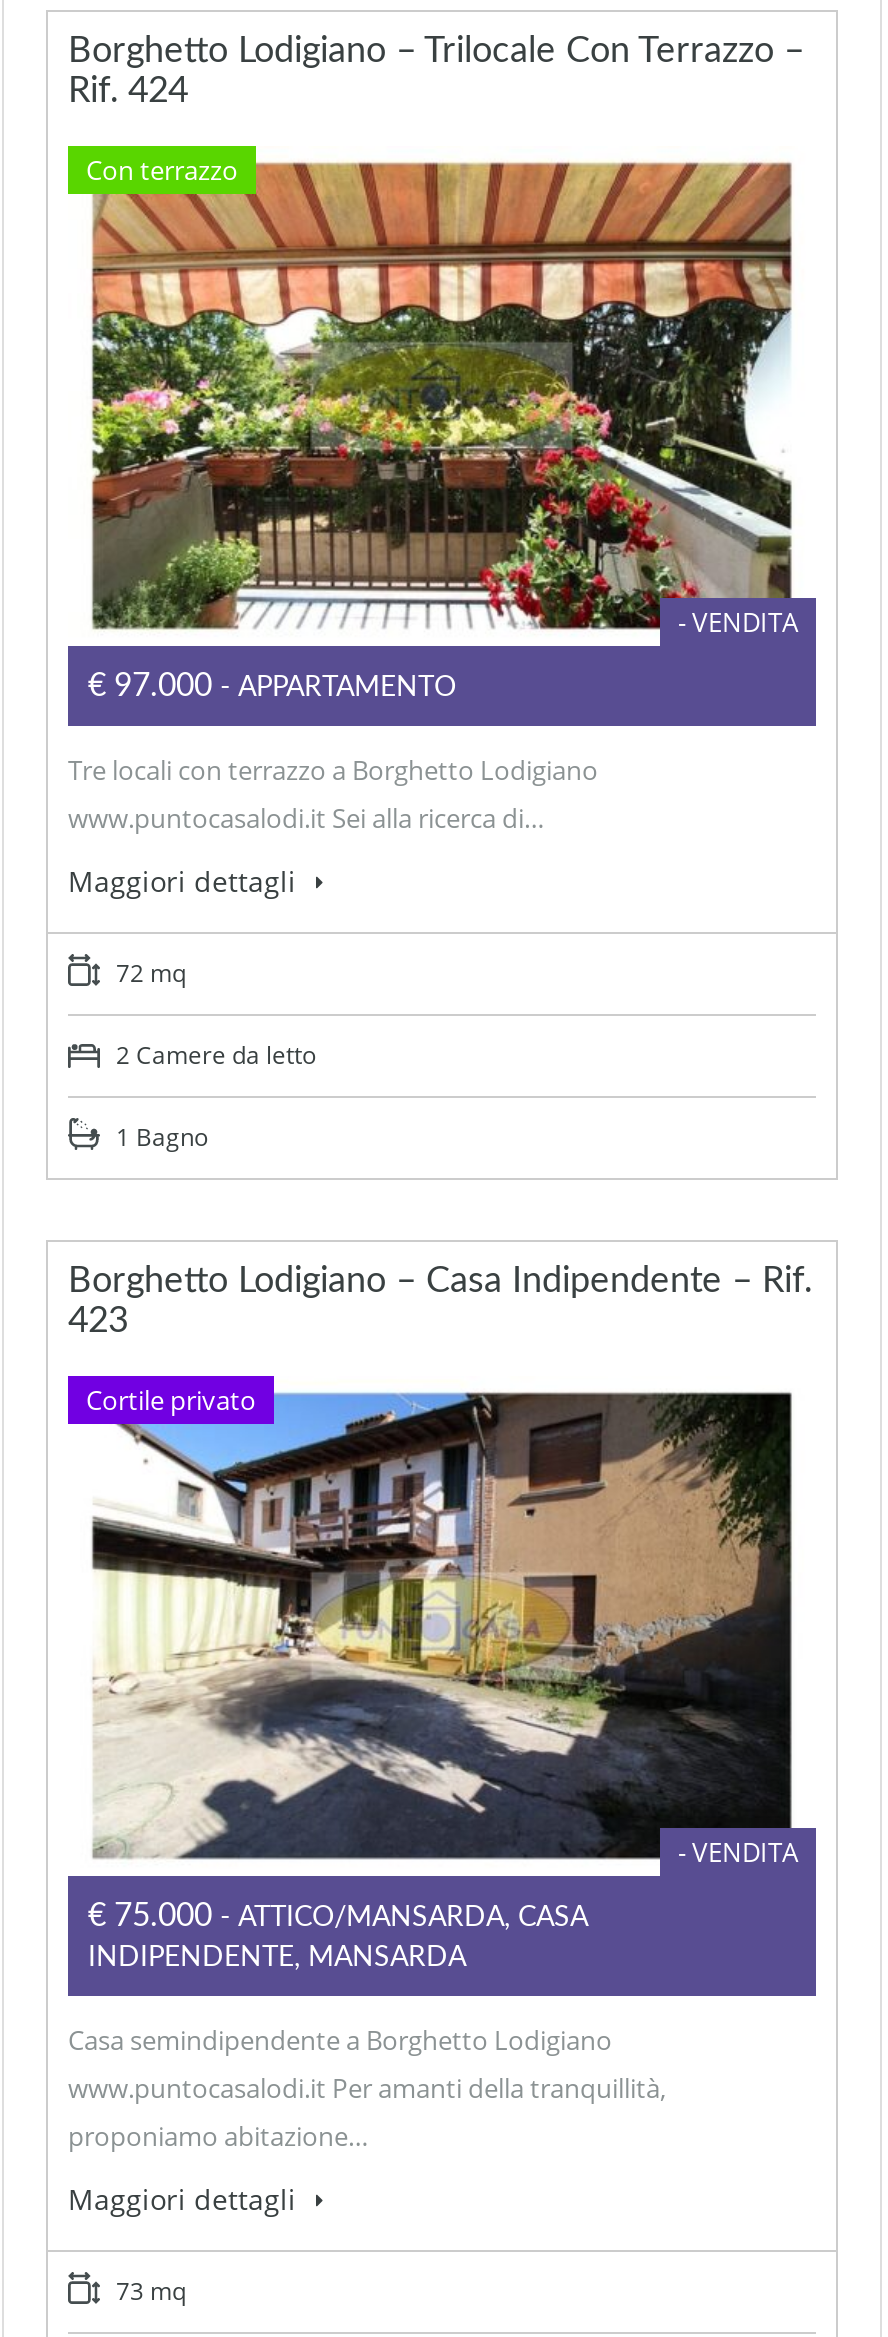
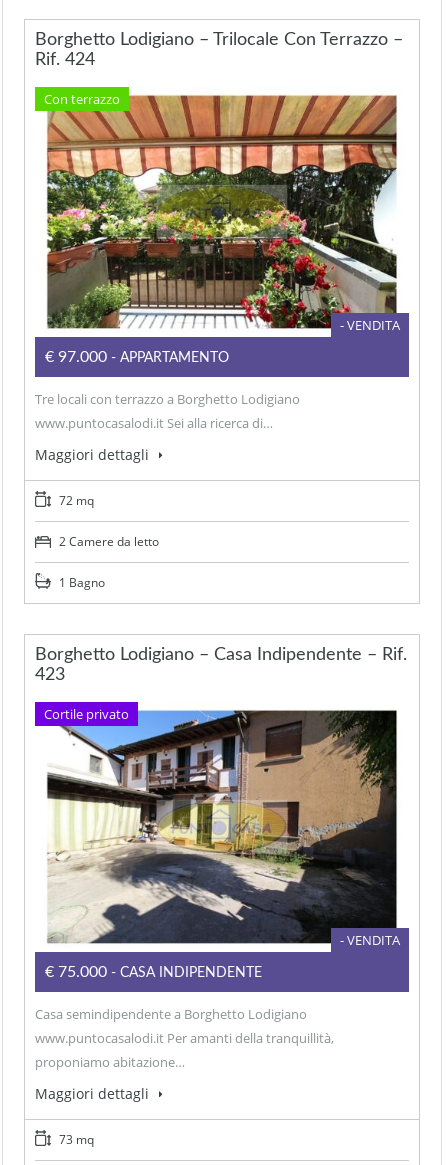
- €75.000 - ATTICO/MANSARDA, CASA
- INDIPENDENTE, MANSARDA
+ €75.000 - CASA INDIPENDENTE
